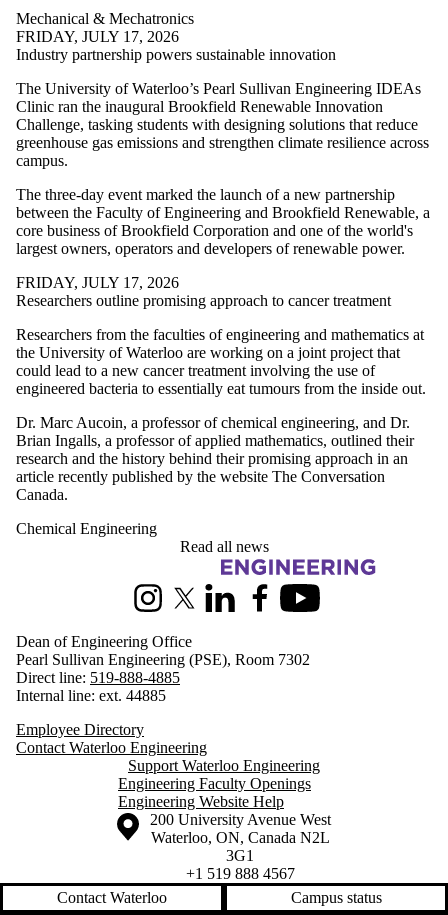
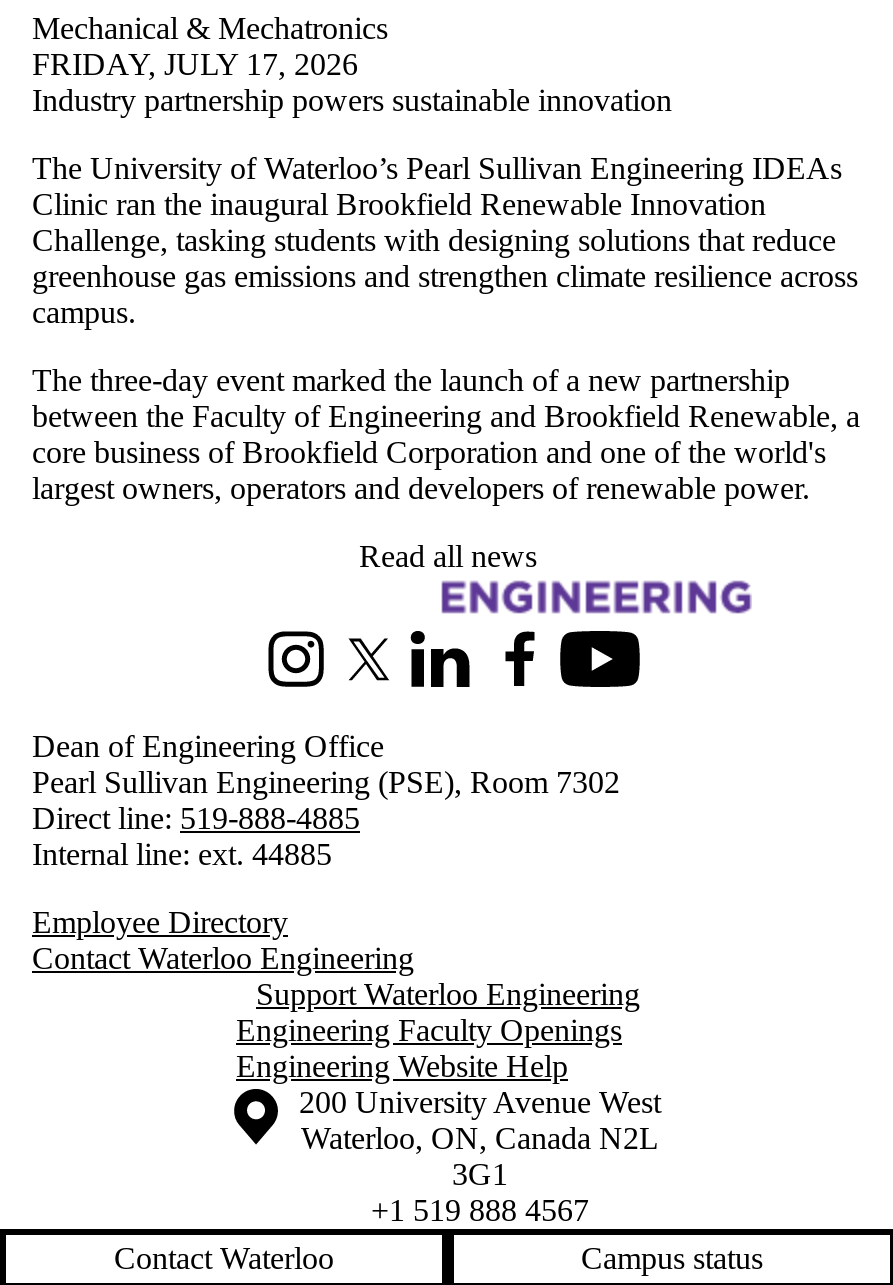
- FRIDAY, JULY 17, 2026
- Researchers outline promising approach to cancer treatment
- Researchers from the faculties of engineering and mathematics at
- the University of Waterloo are working on a joint project that
- could lead to a new cancer treatment involving the use of
- engineered bacteria to essentially eat tumours from the inside out.
- Dr. Marc Aucoin, a professor of chemical engineering, and Dr.
- Brian Ingalls, a professor of applied mathematics, outlined their
- research and the history behind their promising approach in an
- article recently published by the website The Conversation
- Canada.
- Chemical Engineering
